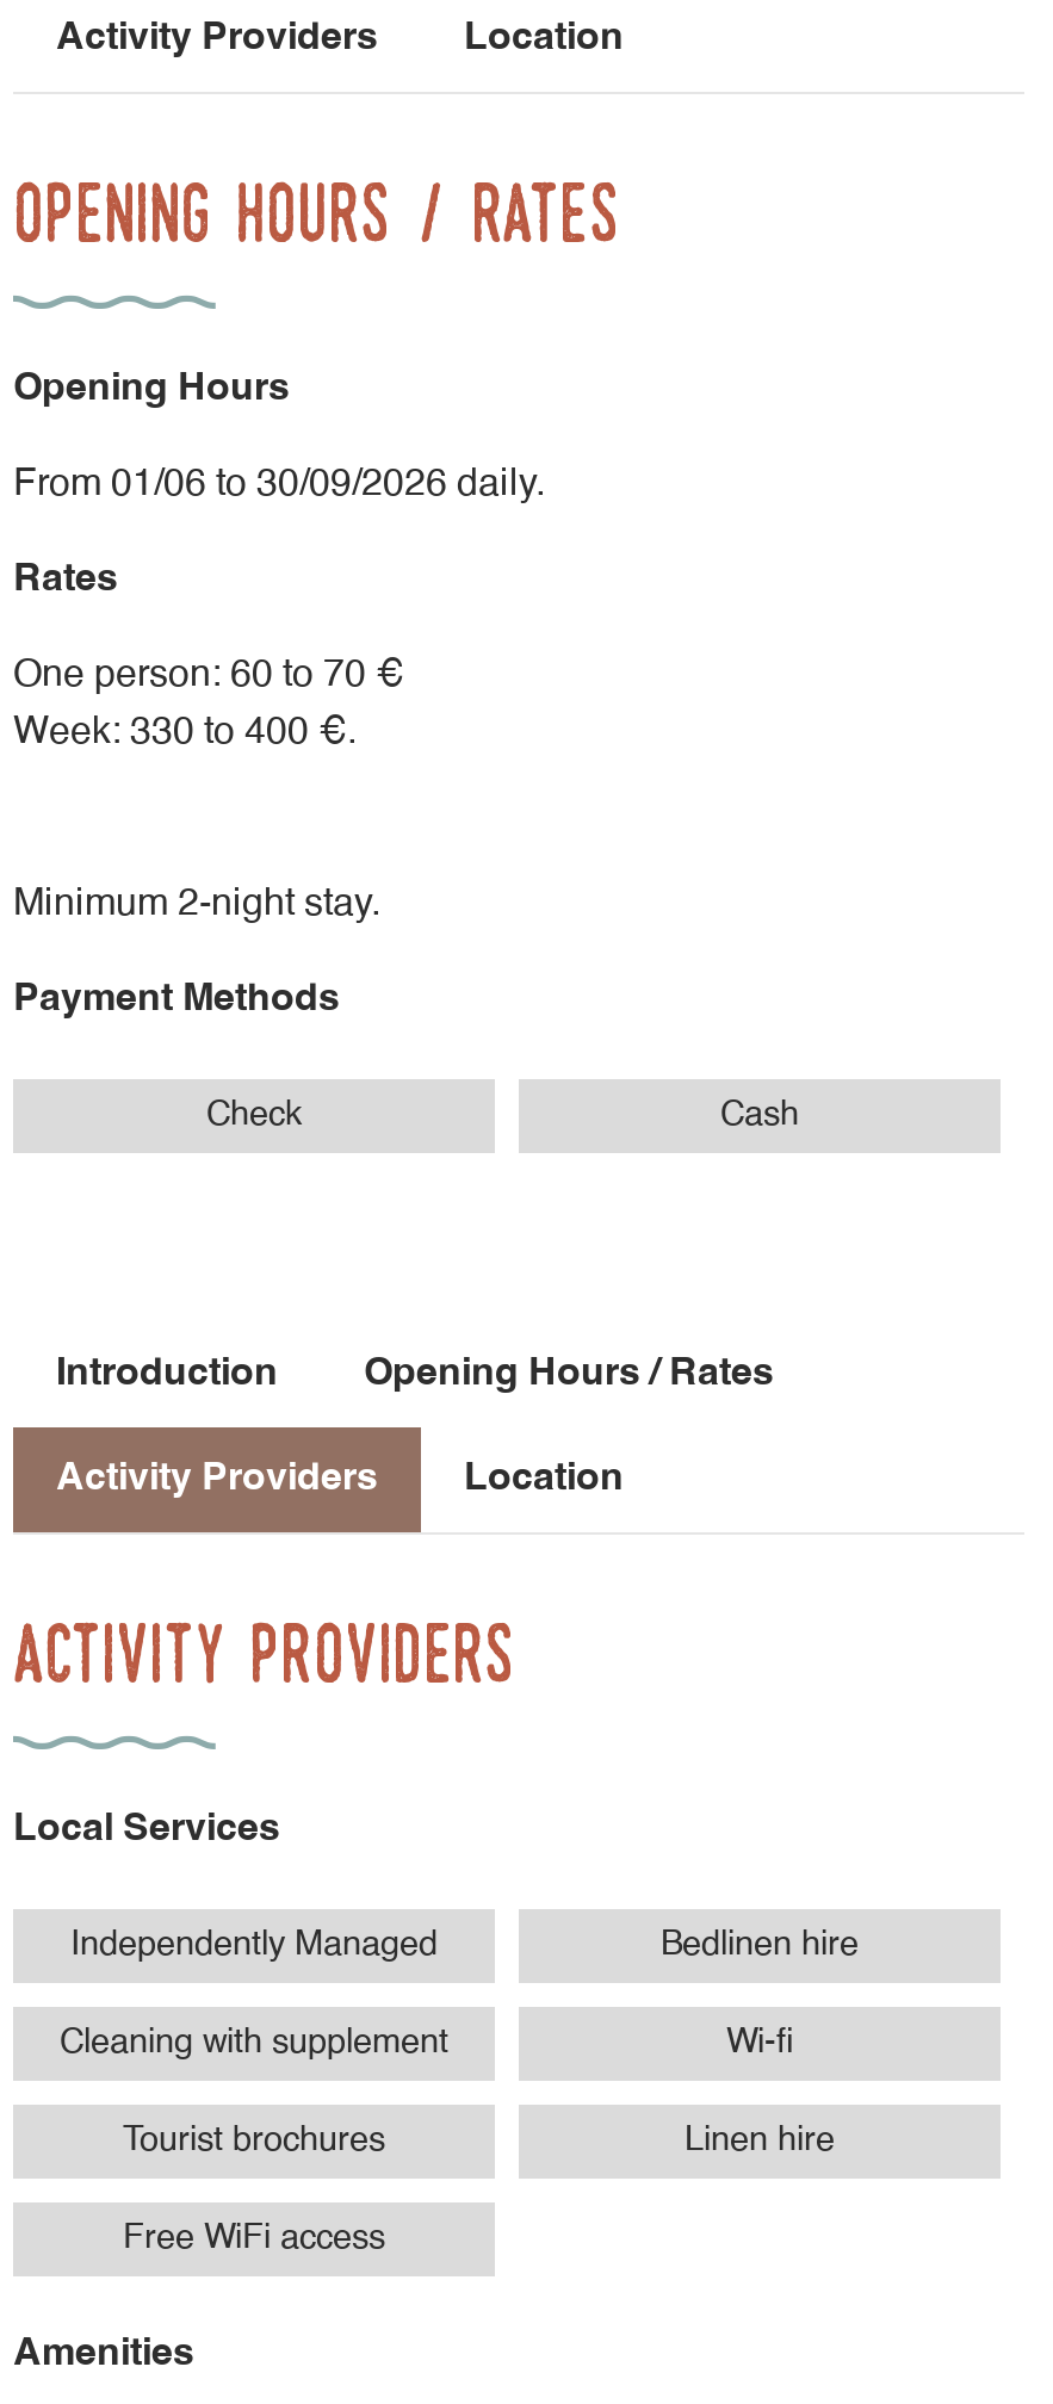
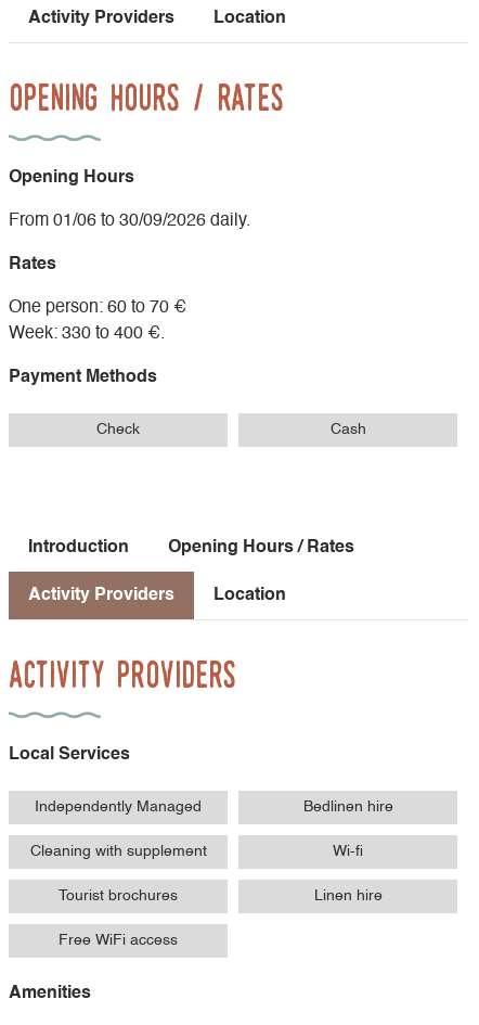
- Minimum 2-night stay.
